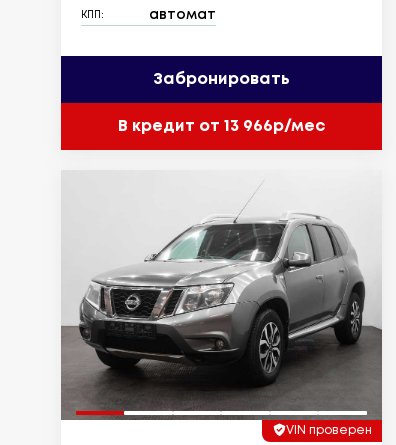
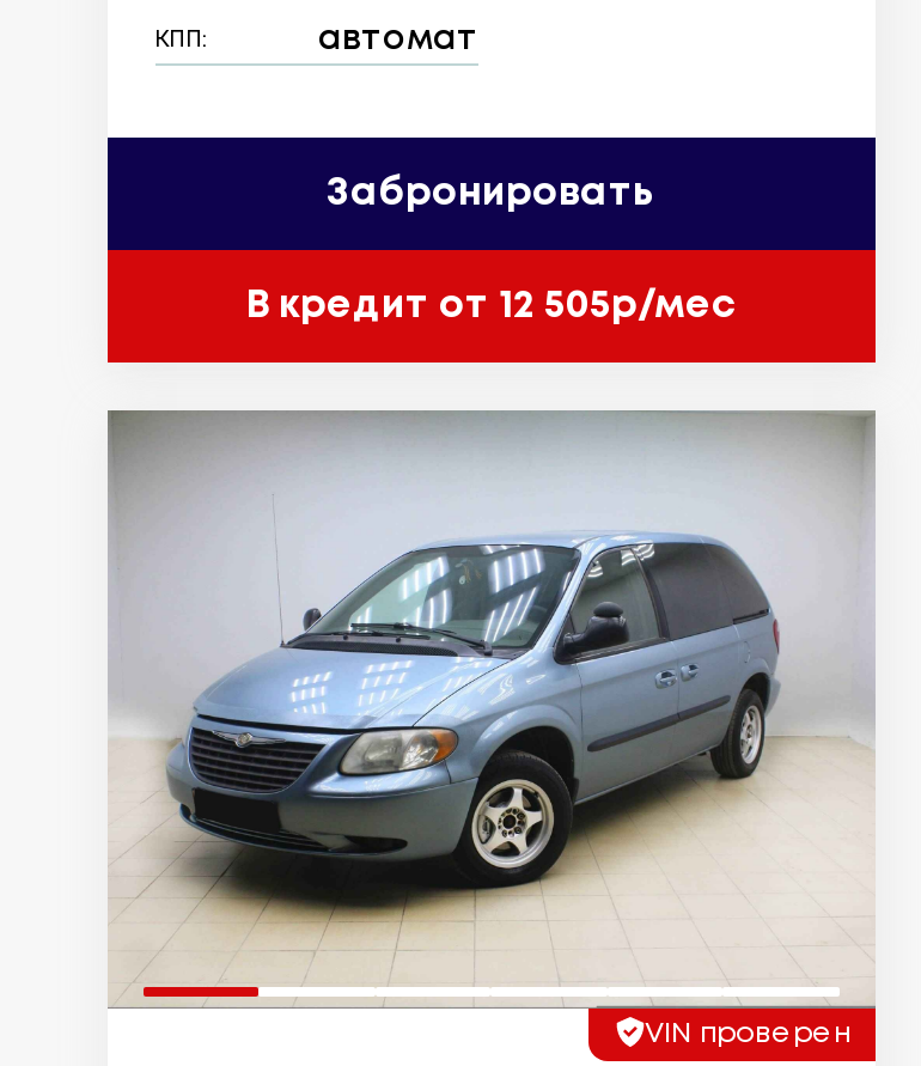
- В кредит от 13 966р/мес
+ В кредит от 12 505р/мес

- [image]
+ [image]
